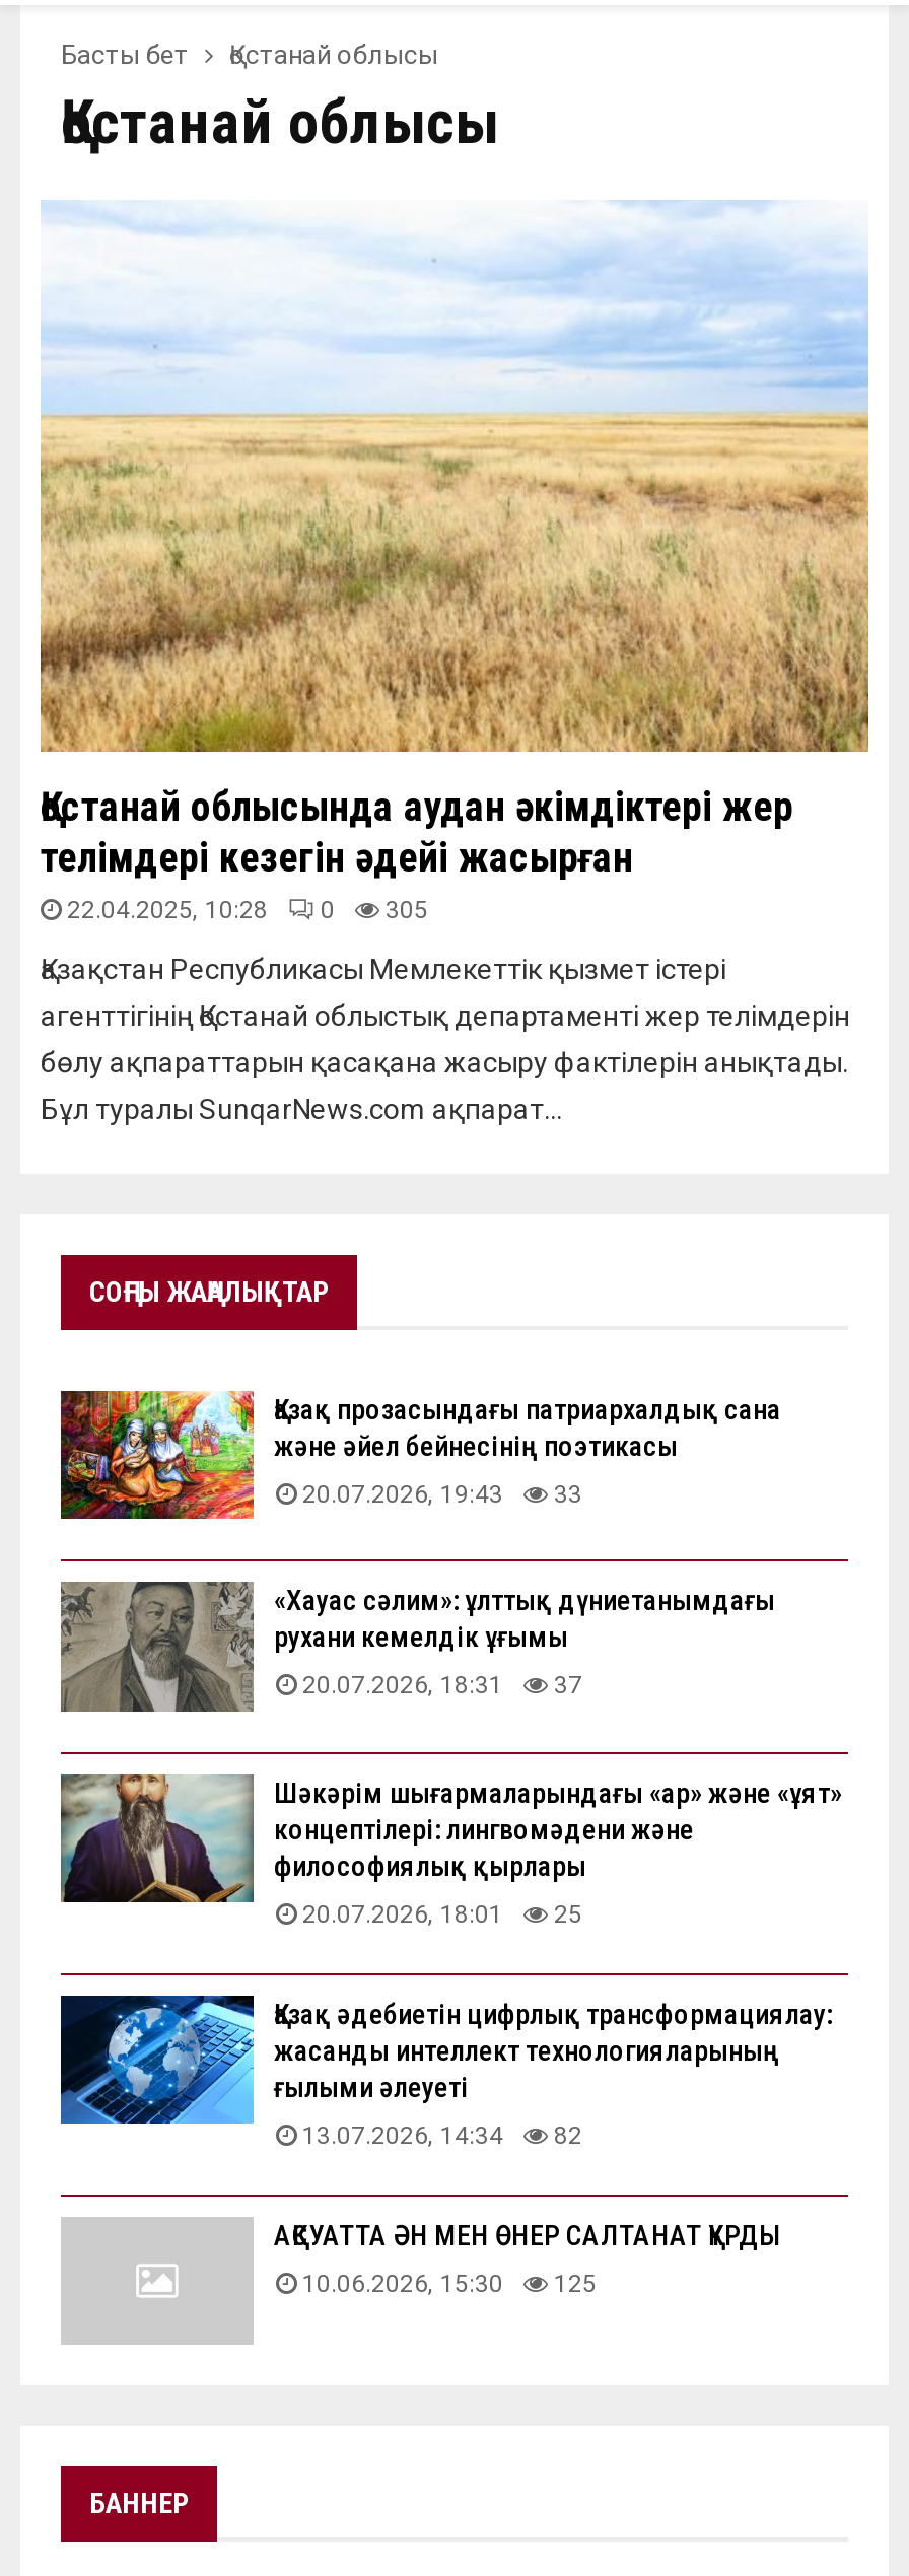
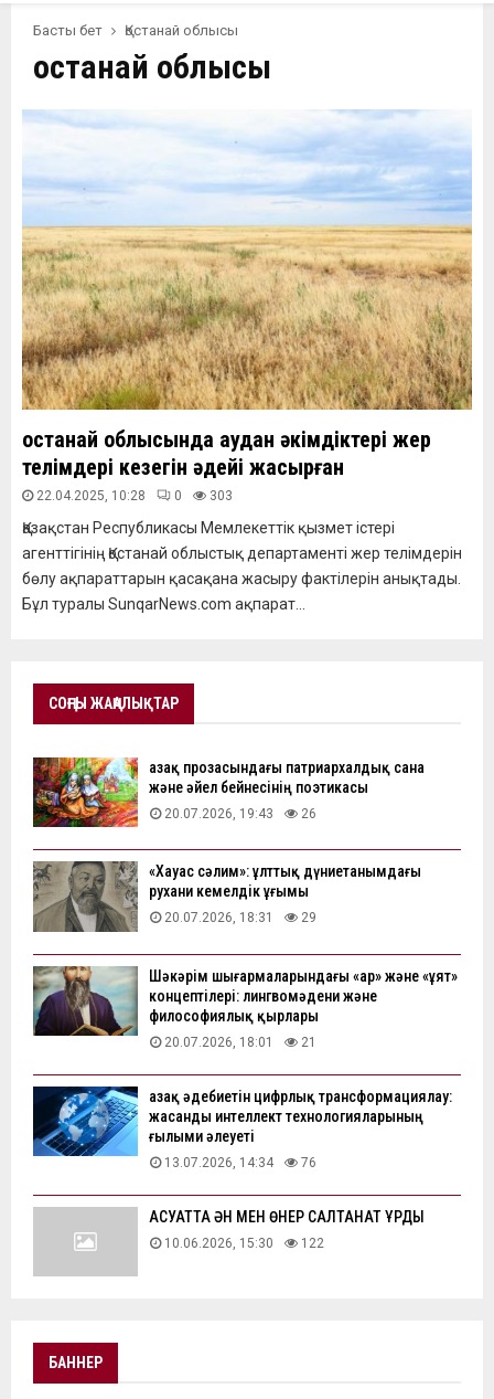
- 22.04.2025, 10:28 0 305
+ 22.04.2025, 10:28 0 303

- 20.07.2026, 19:43 33
+ 20.07.2026, 19:43 26

- 20.07.2026, 18:31 37
+ 20.07.2026, 18:31 29

- 20.07.2026, 18:01 25
+ 20.07.2026, 18:01 21

- 13.07.2026, 14:34 82
+ 13.07.2026, 14:34 76

- 10.06.2026, 15:30 125
+ 10.06.2026, 15:30 122
